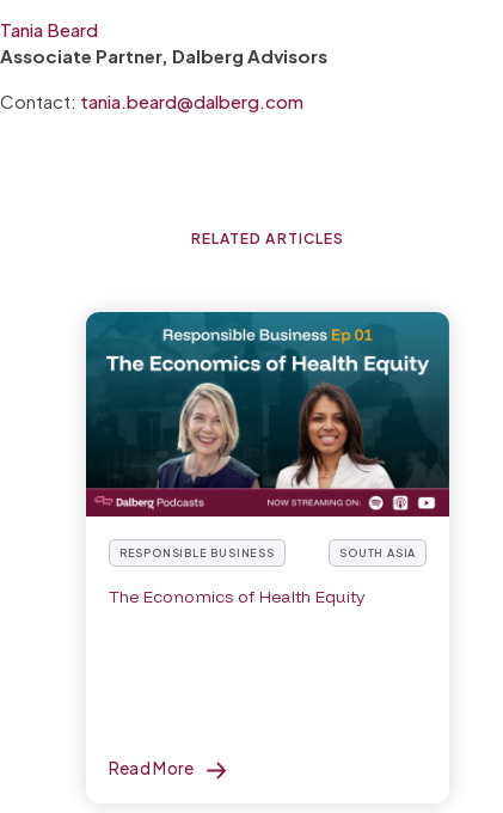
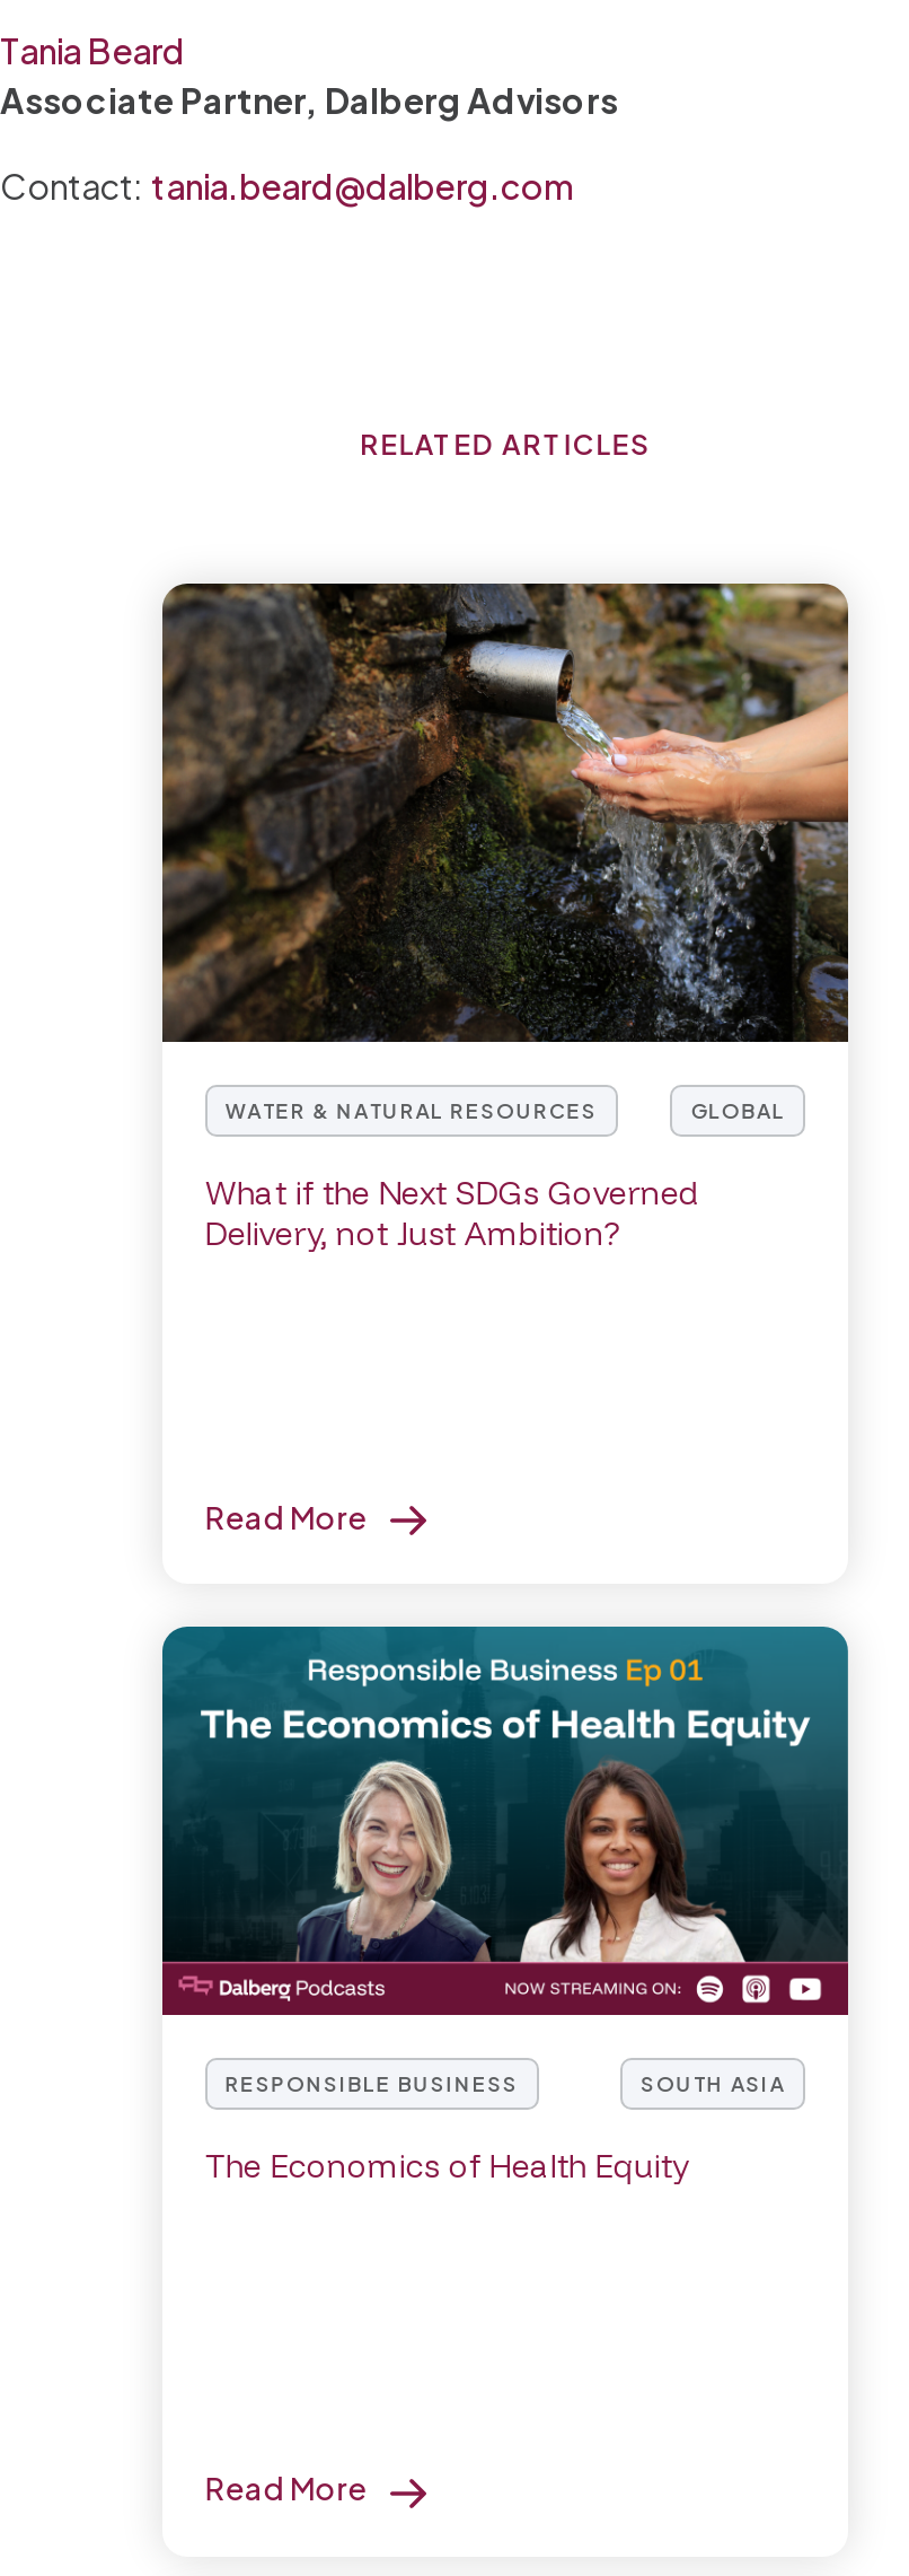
+ [image]
+ WATER & NATURAL RESOURCES
+ GLOBAL
+ What if the Next SDGs Governed
+ Delivery, not Just Ambition?

+ Read More
